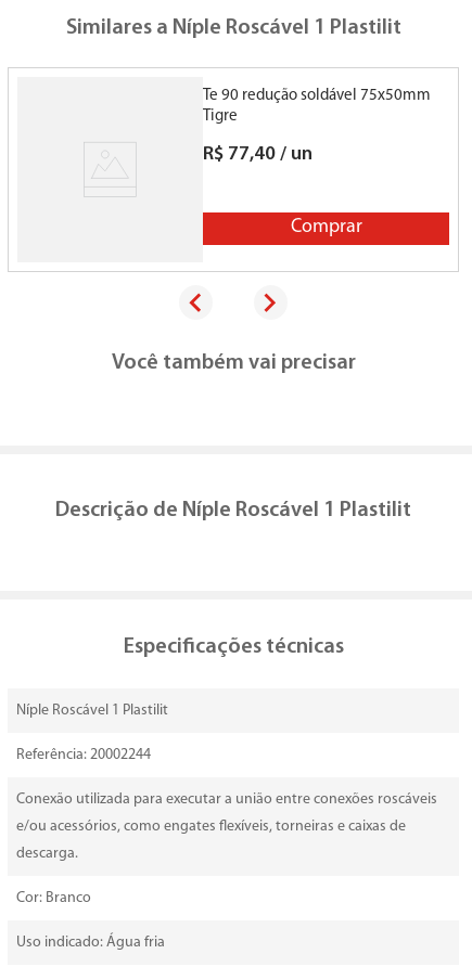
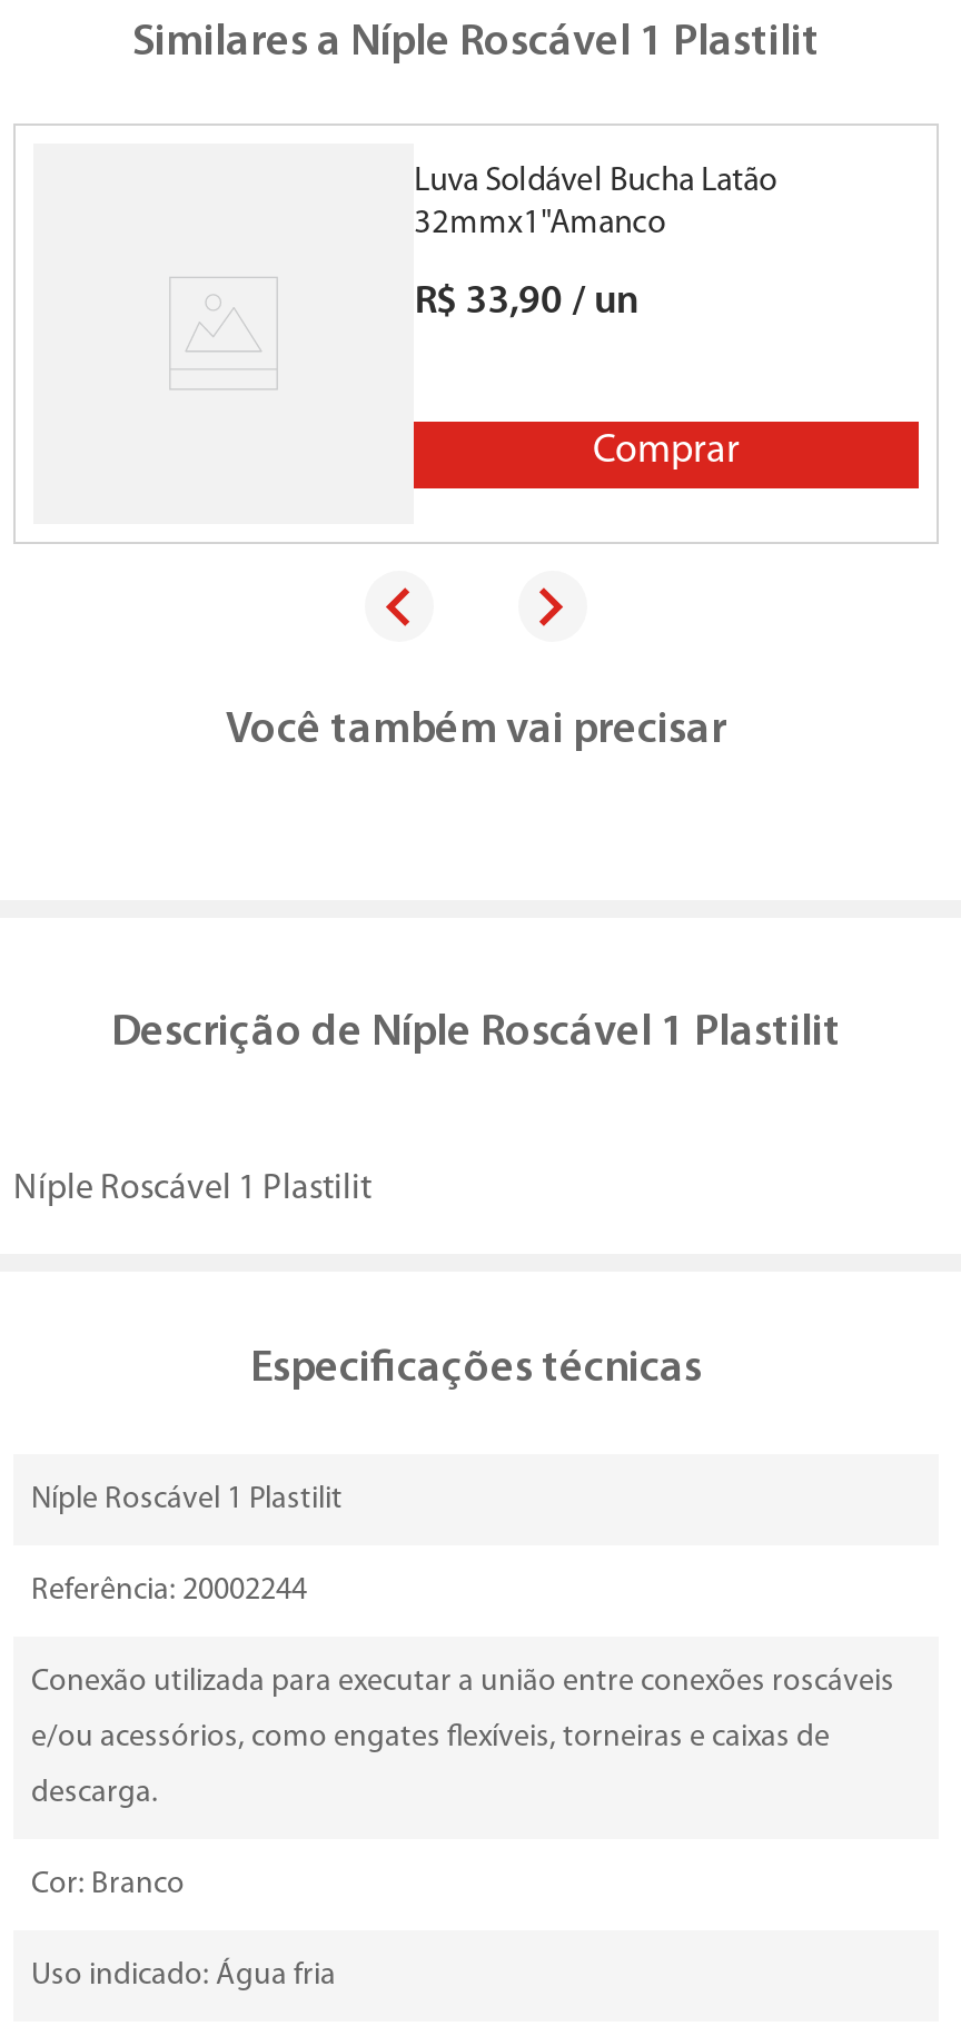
- Te 90 redução soldável 75x50mm
- Tigre
+ Luva Soldável Bucha Latão
+ 32mmx1"Amanco

- R$ 77,40 / un
+ R$ 33,90 / un

+ Níple Roscável 1 Plastilit
